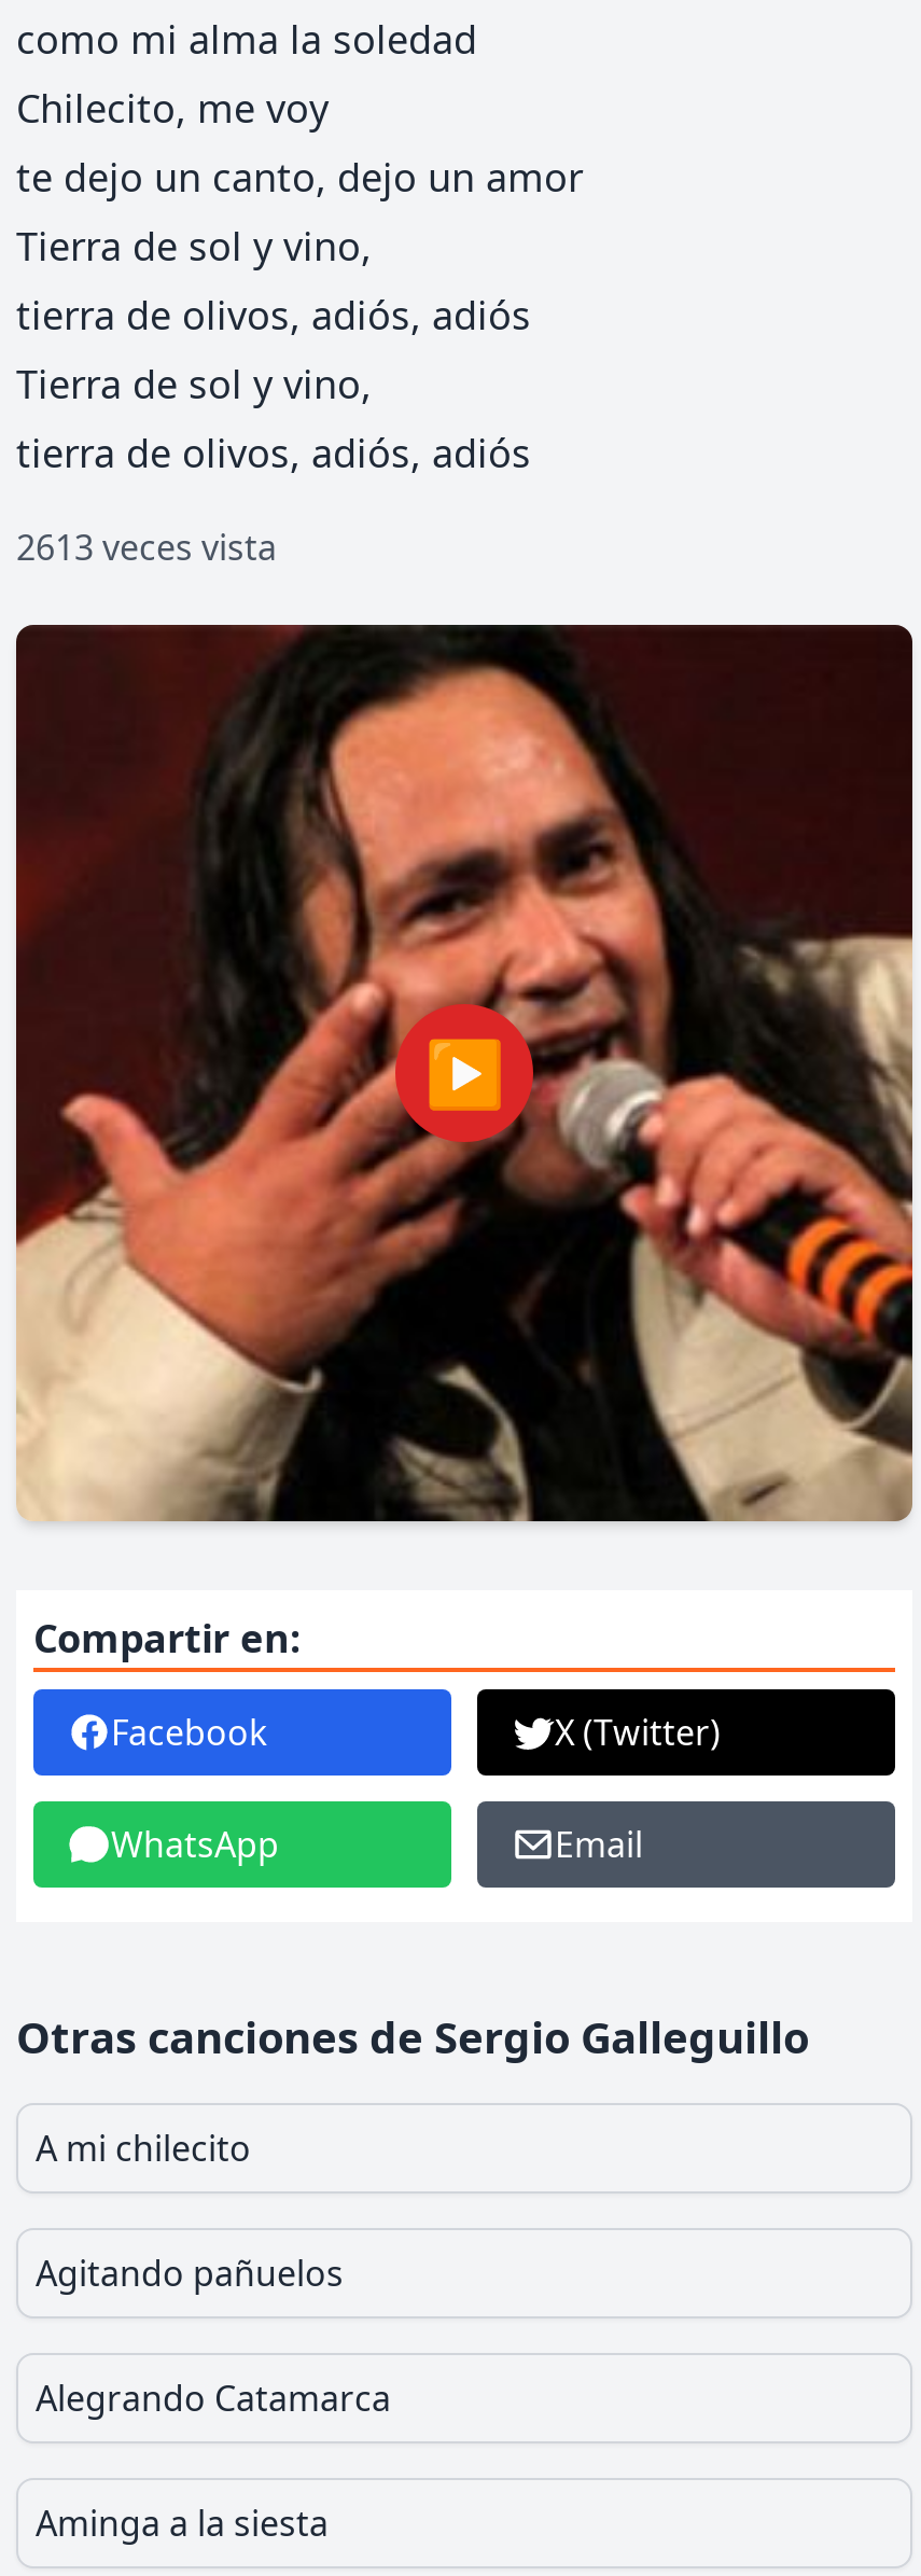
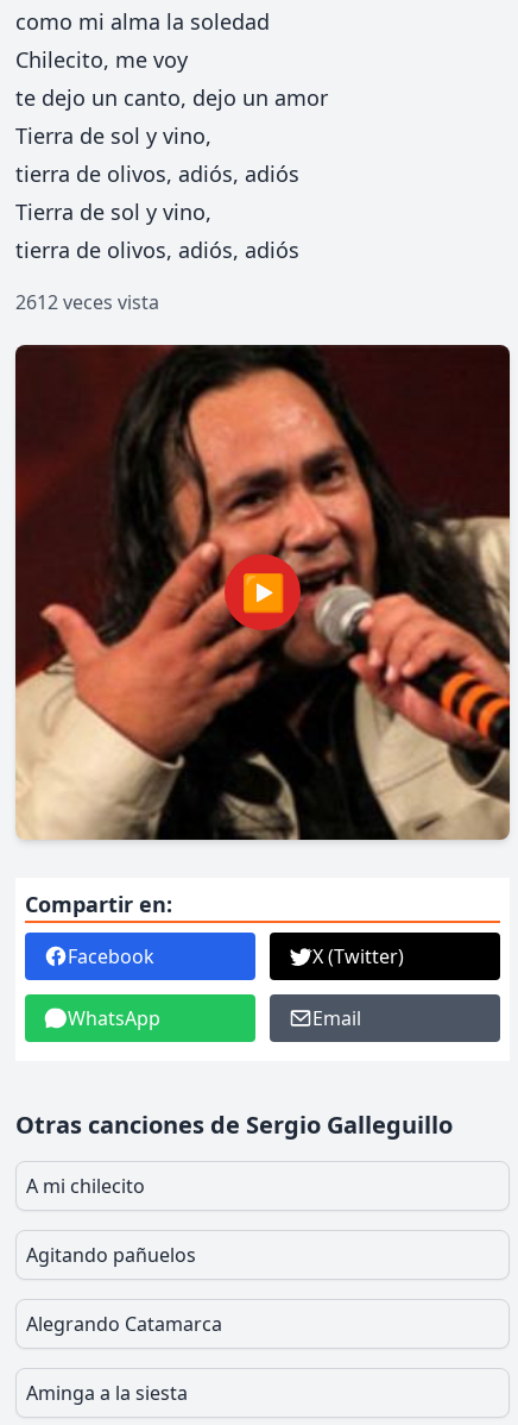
- 2613 veces vista
+ 2612 veces vista
